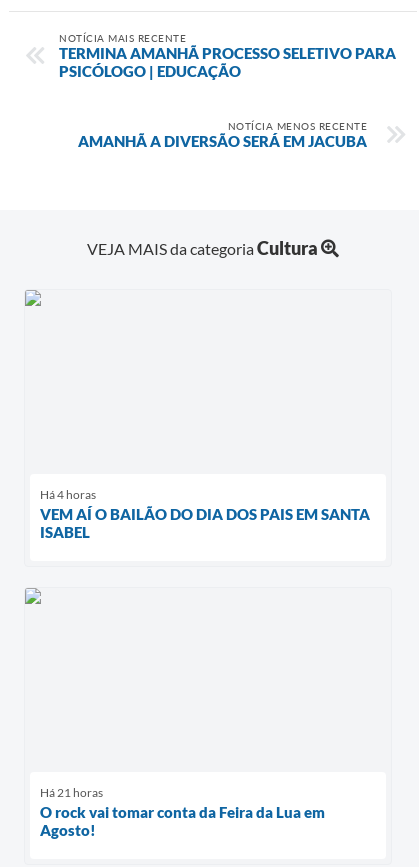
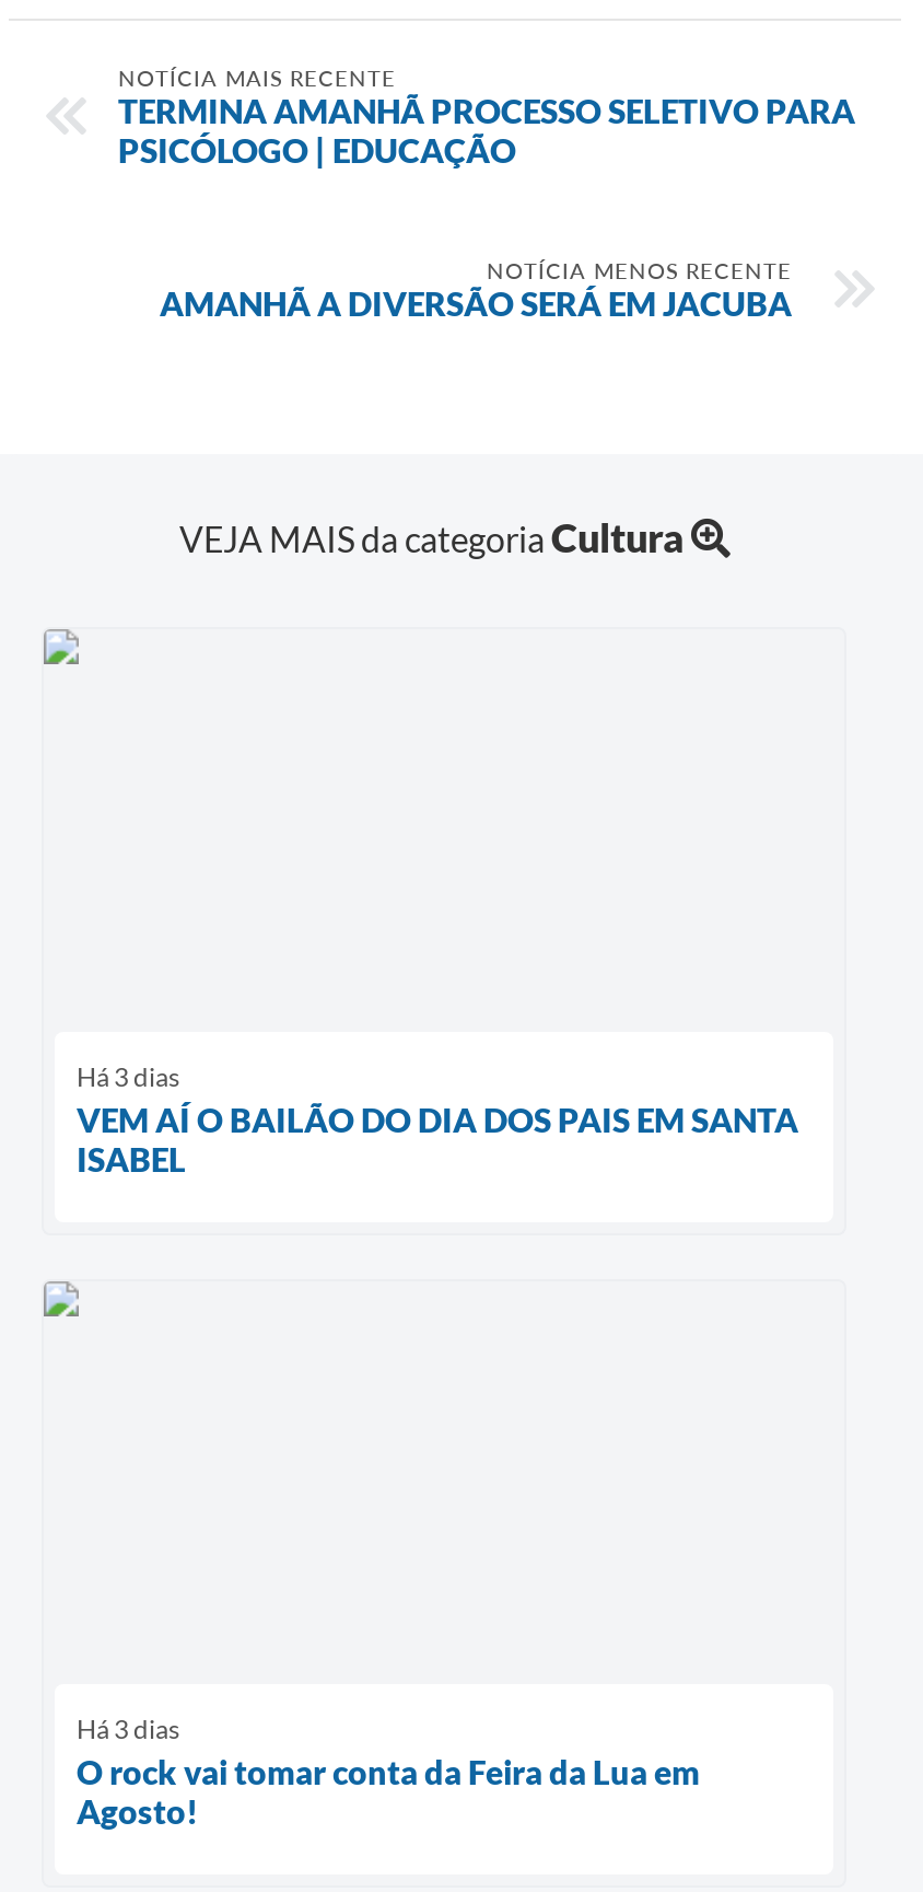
- Há 4 horas
+ Há 3 dias

- Há 21 horas
+ Há 3 dias
